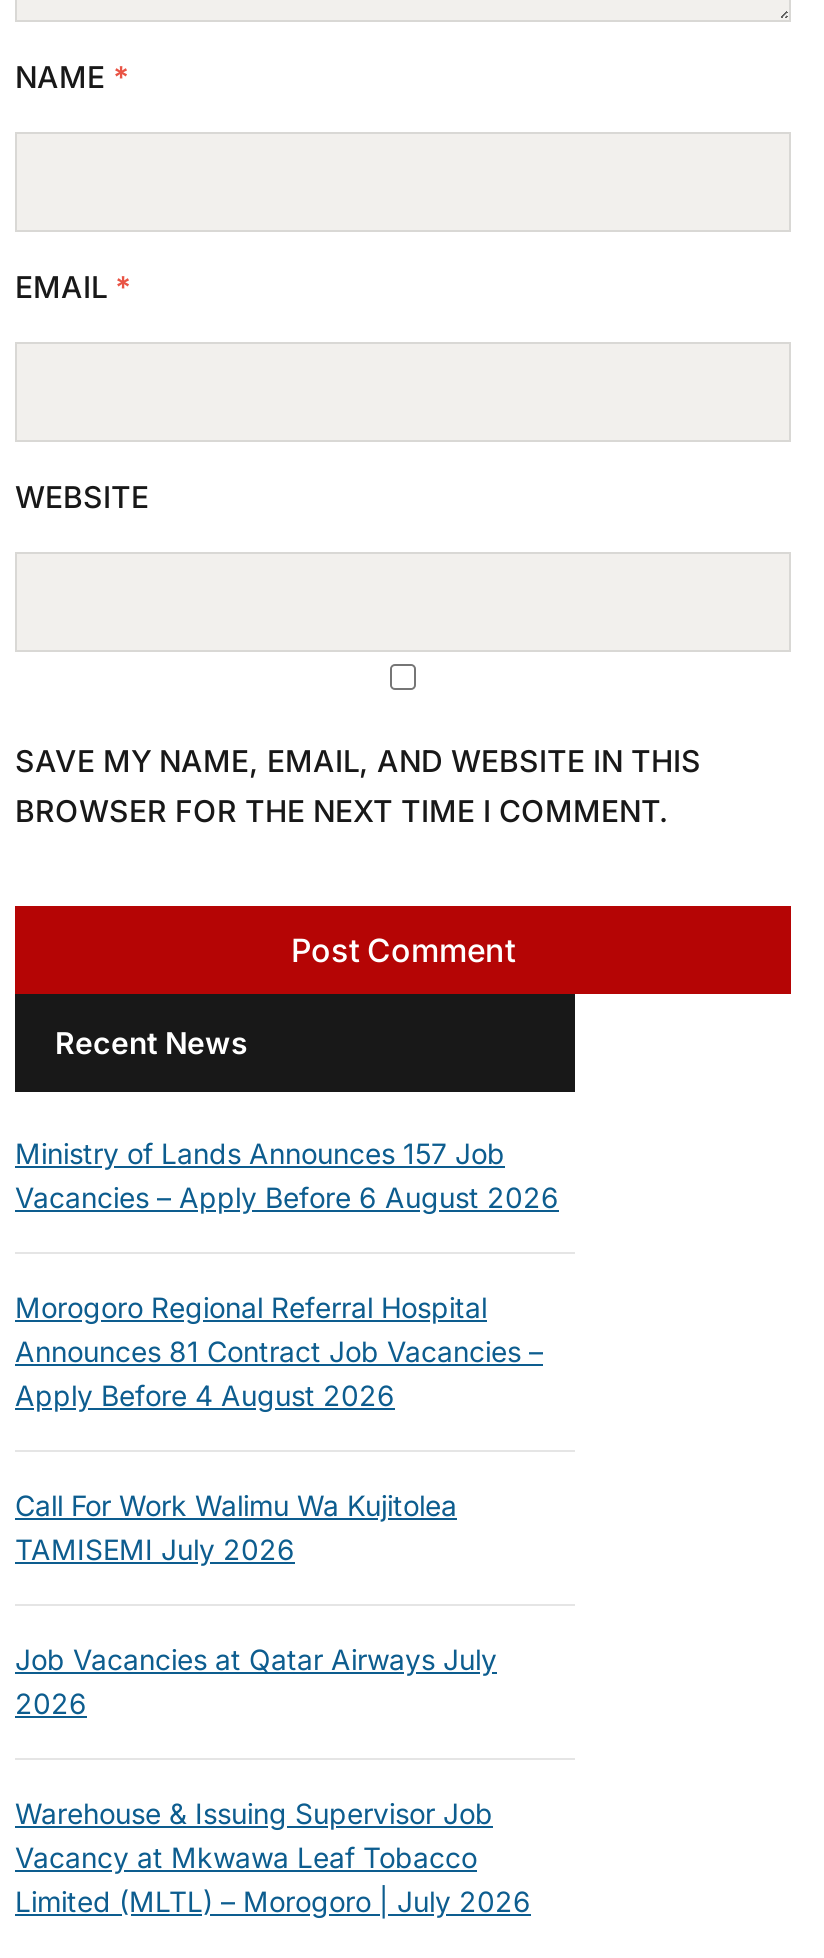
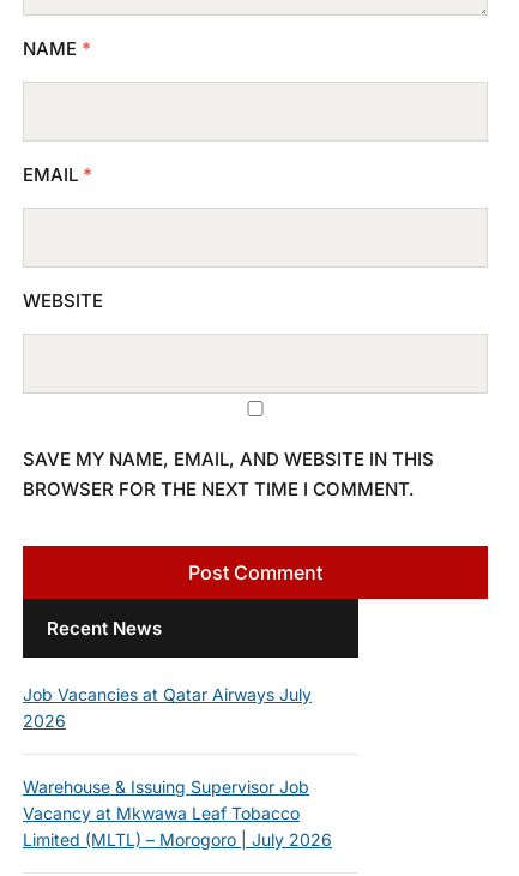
- Ministry of Lands Announces 157 Job
- Vacancies – Apply Before 6 August 2026
- Morogoro Regional Referral Hospital
- Announces 81 Contract Job Vacancies –
- Apply Before 4 August 2026
- Call For Work Walimu Wa Kujitolea
- TAMISEMI July 2026
